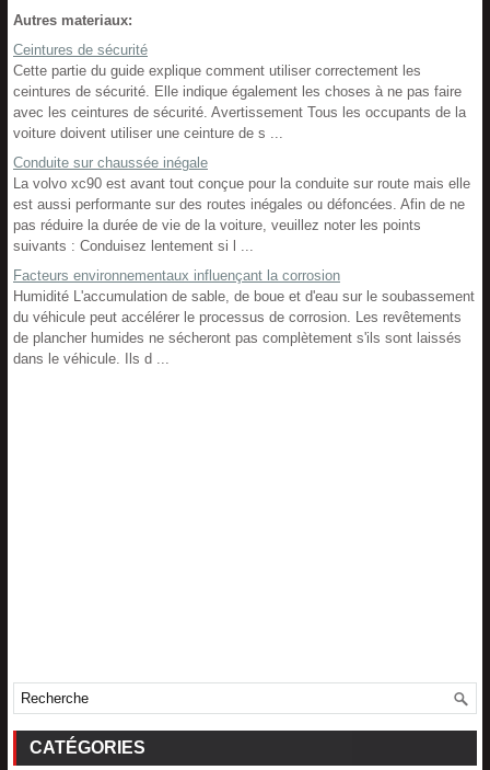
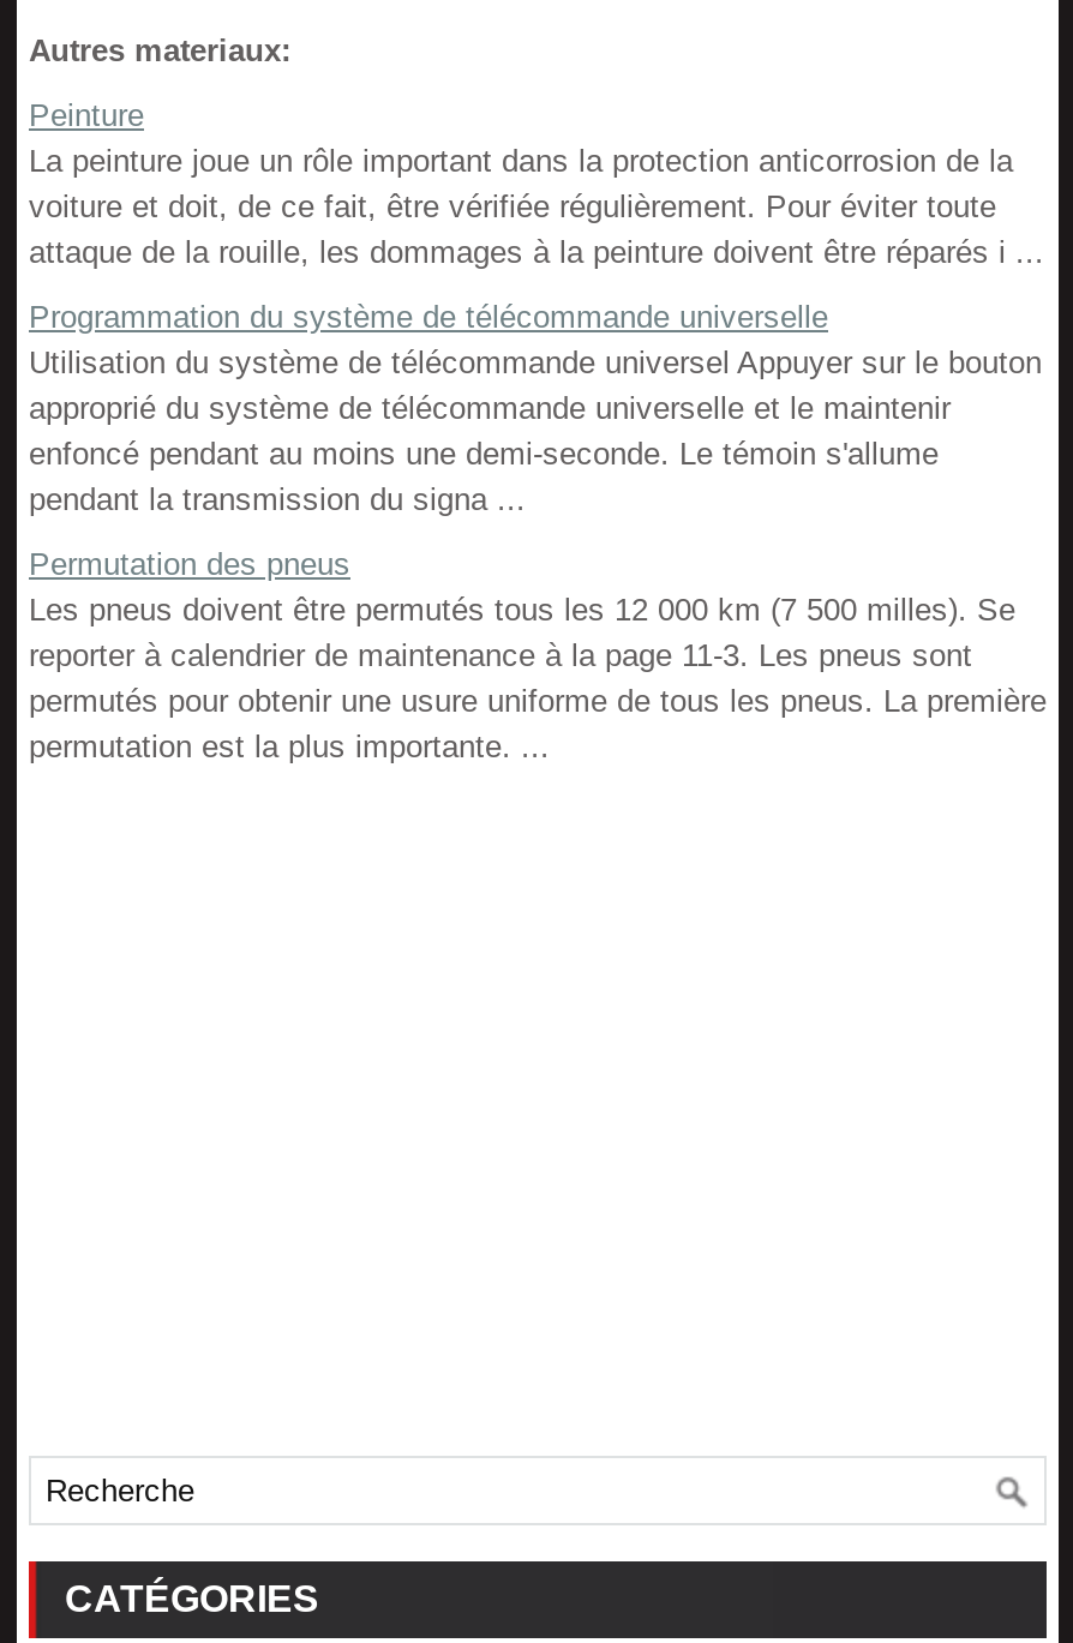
- Ceintures de sécurité
- Cette partie du guide explique comment utiliser correctement les
- ceintures de sécurité. Elle indique également les choses à ne pas faire
- avec les ceintures de sécurité. Avertissement Tous les occupants de la
- voiture doivent utiliser une ceinture de s ...
+ Peinture
+ La peinture joue un rôle important dans la protection anticorrosion de la
+ voiture et doit, de ce fait, être vérifiée régulièrement. Pour éviter toute
+ attaque de la rouille, les dommages à la peinture doivent être réparés i ...

- Conduite sur chaussée inégale
- La volvo xc90 est avant tout conçue pour la conduite sur route mais elle
- est aussi performante sur des routes inégales ou défoncées. Afin de ne
- pas réduire la durée de vie de la voiture, veuillez noter les points
- suivants : Conduisez lentement si l ...
+ Programmation du système de télécommande universelle
+ Utilisation du système de télécommande universel Appuyer sur le bouton
+ approprié du système de télécommande universelle et le maintenir
+ enfoncé pendant au moins une demi-seconde. Le témoin s'allume
+ pendant la transmission du signa ...

- Facteurs environnementaux influençant la corrosion
- Humidité L'accumulation de sable, de boue et d'eau sur le soubassement
- du véhicule peut accélérer le processus de corrosion. Les revêtements
- de plancher humides ne sécheront pas complètement s'ils sont laissés
- dans le véhicule. Ils d ...
+ Permutation des pneus
+ Les pneus doivent être permutés tous les 12 000 km (7 500 milles). Se
+ reporter à calendrier de maintenance à la page 11-3. Les pneus sont
+ permutés pour obtenir une usure uniforme de tous les pneus. La première
+ permutation est la plus importante. ...
